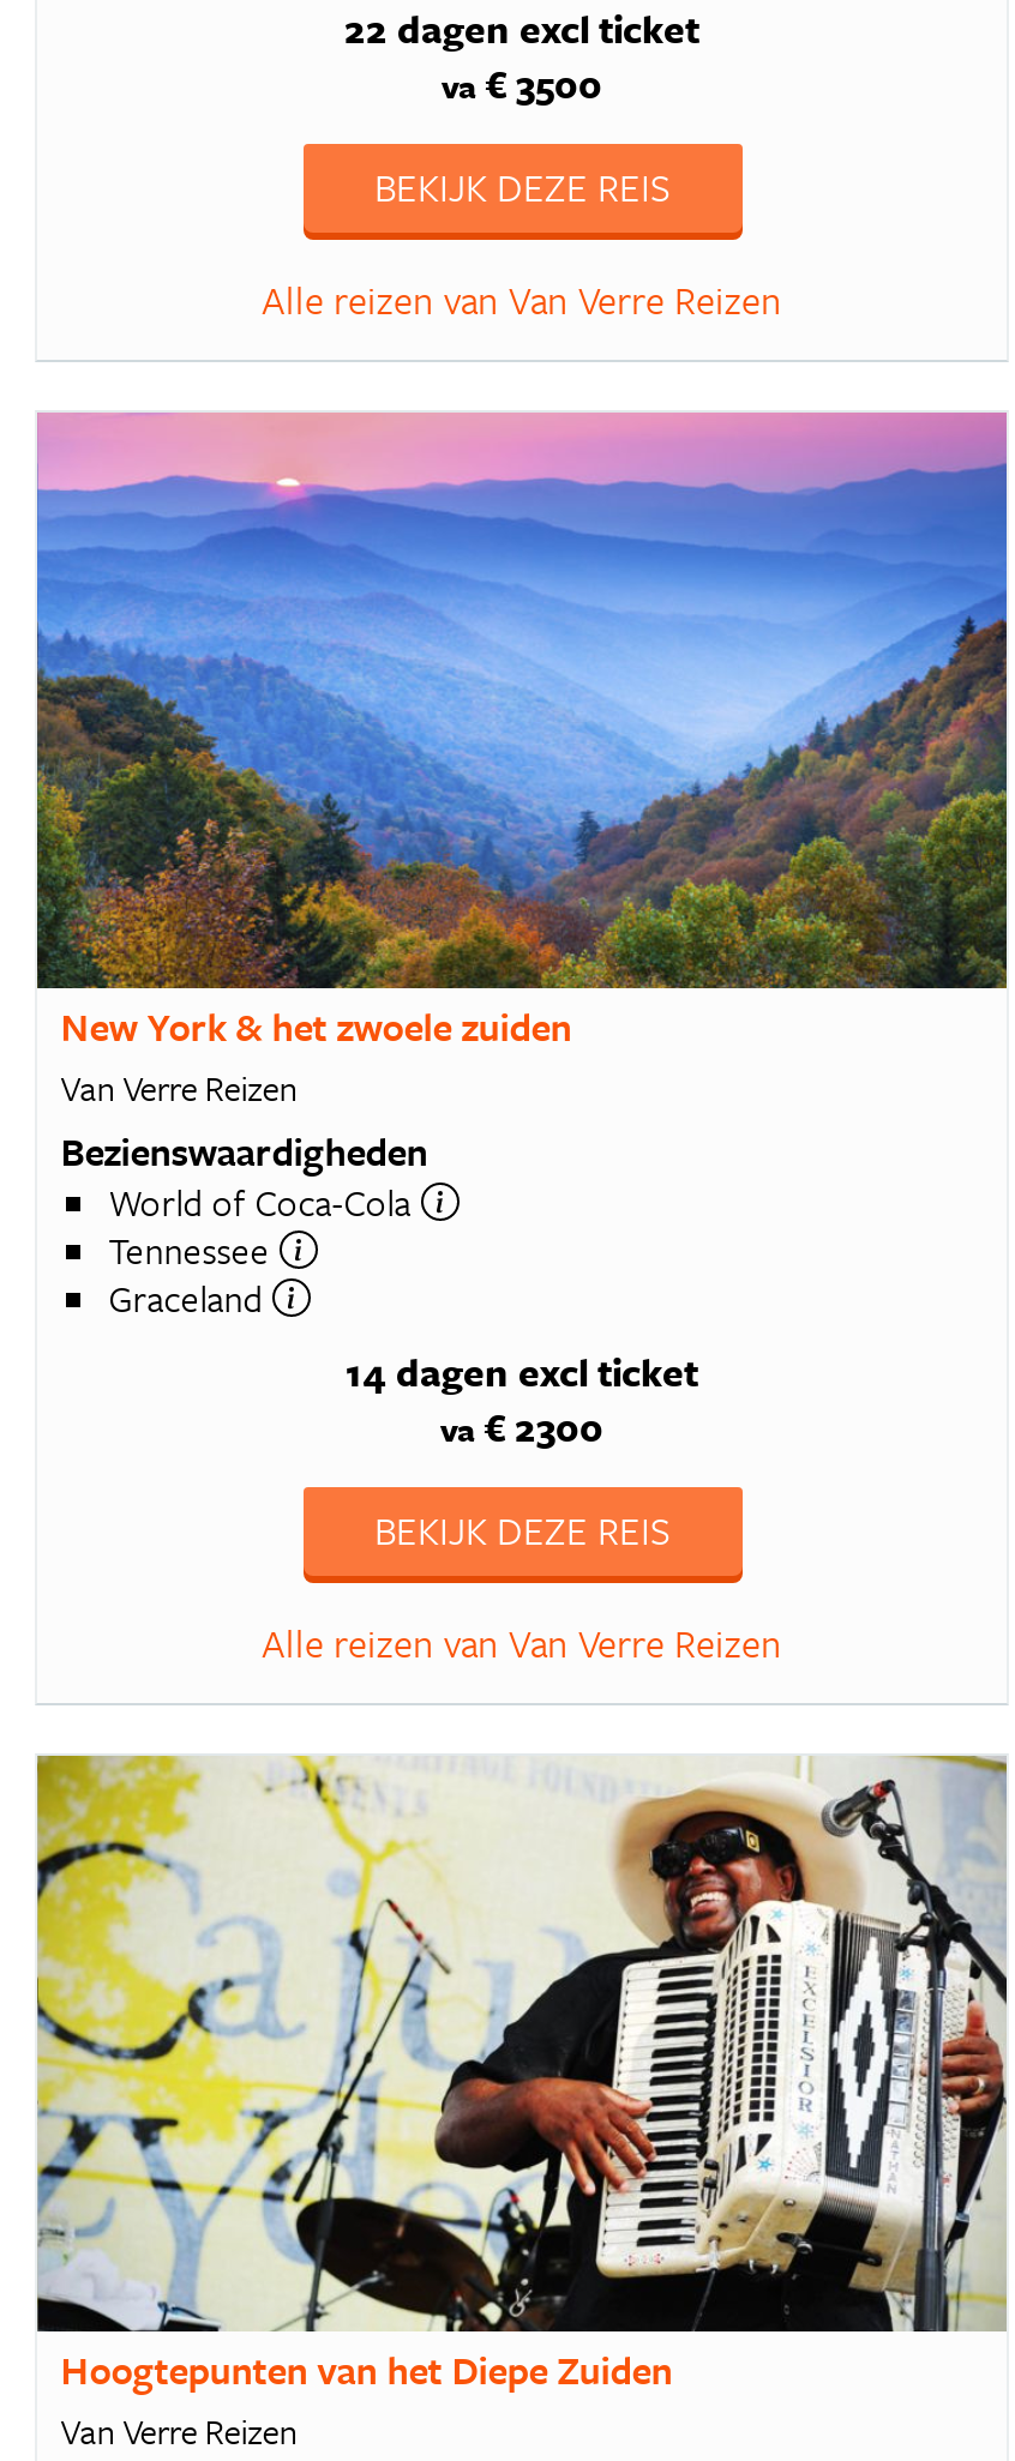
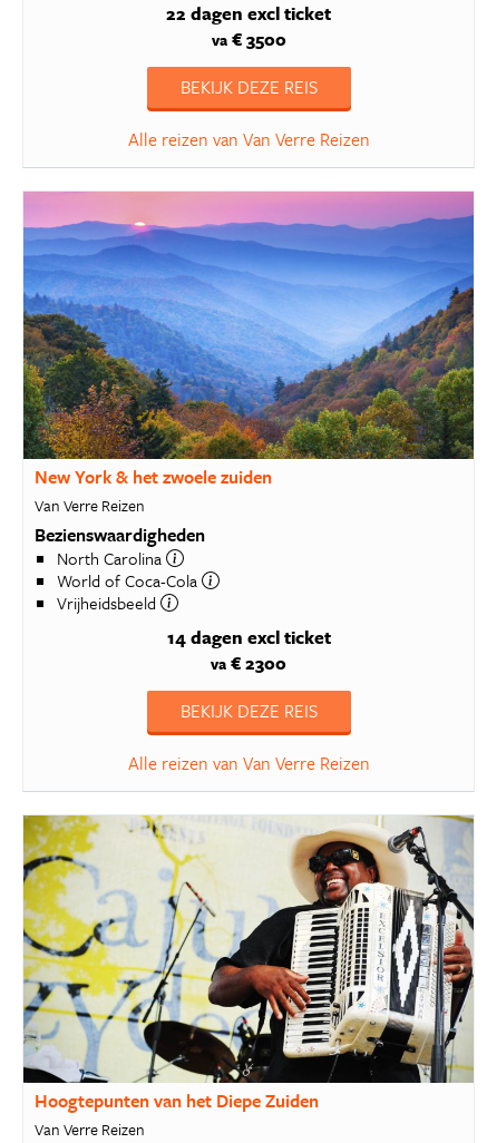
+ North Carolina

moved down: World of Coca-Cola

- Tennessee
- Graceland
+ Vrijheidsbeeld
